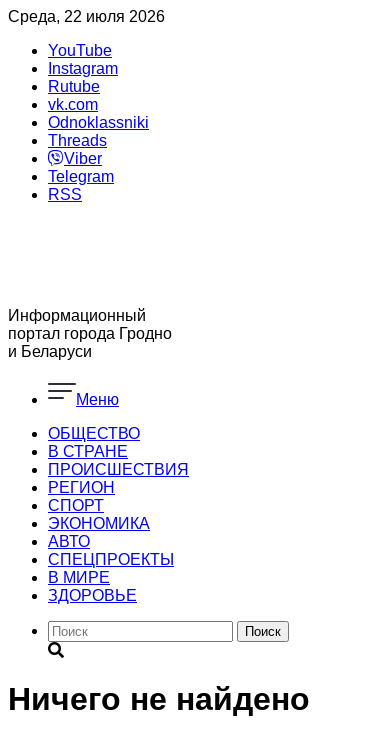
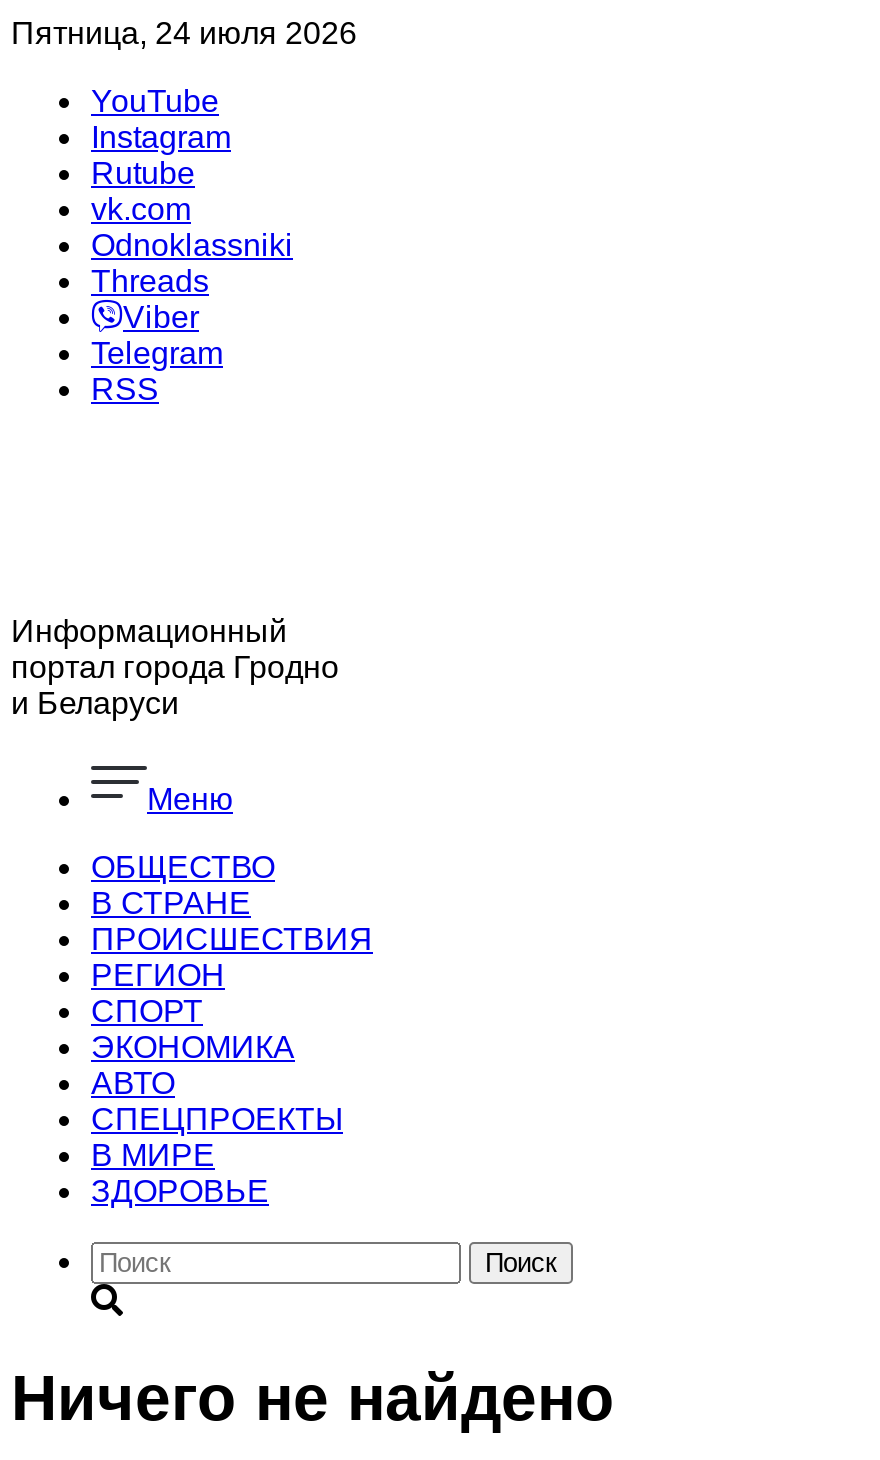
- Среда, 22 июля 2026
+ Пятница, 24 июля 2026
